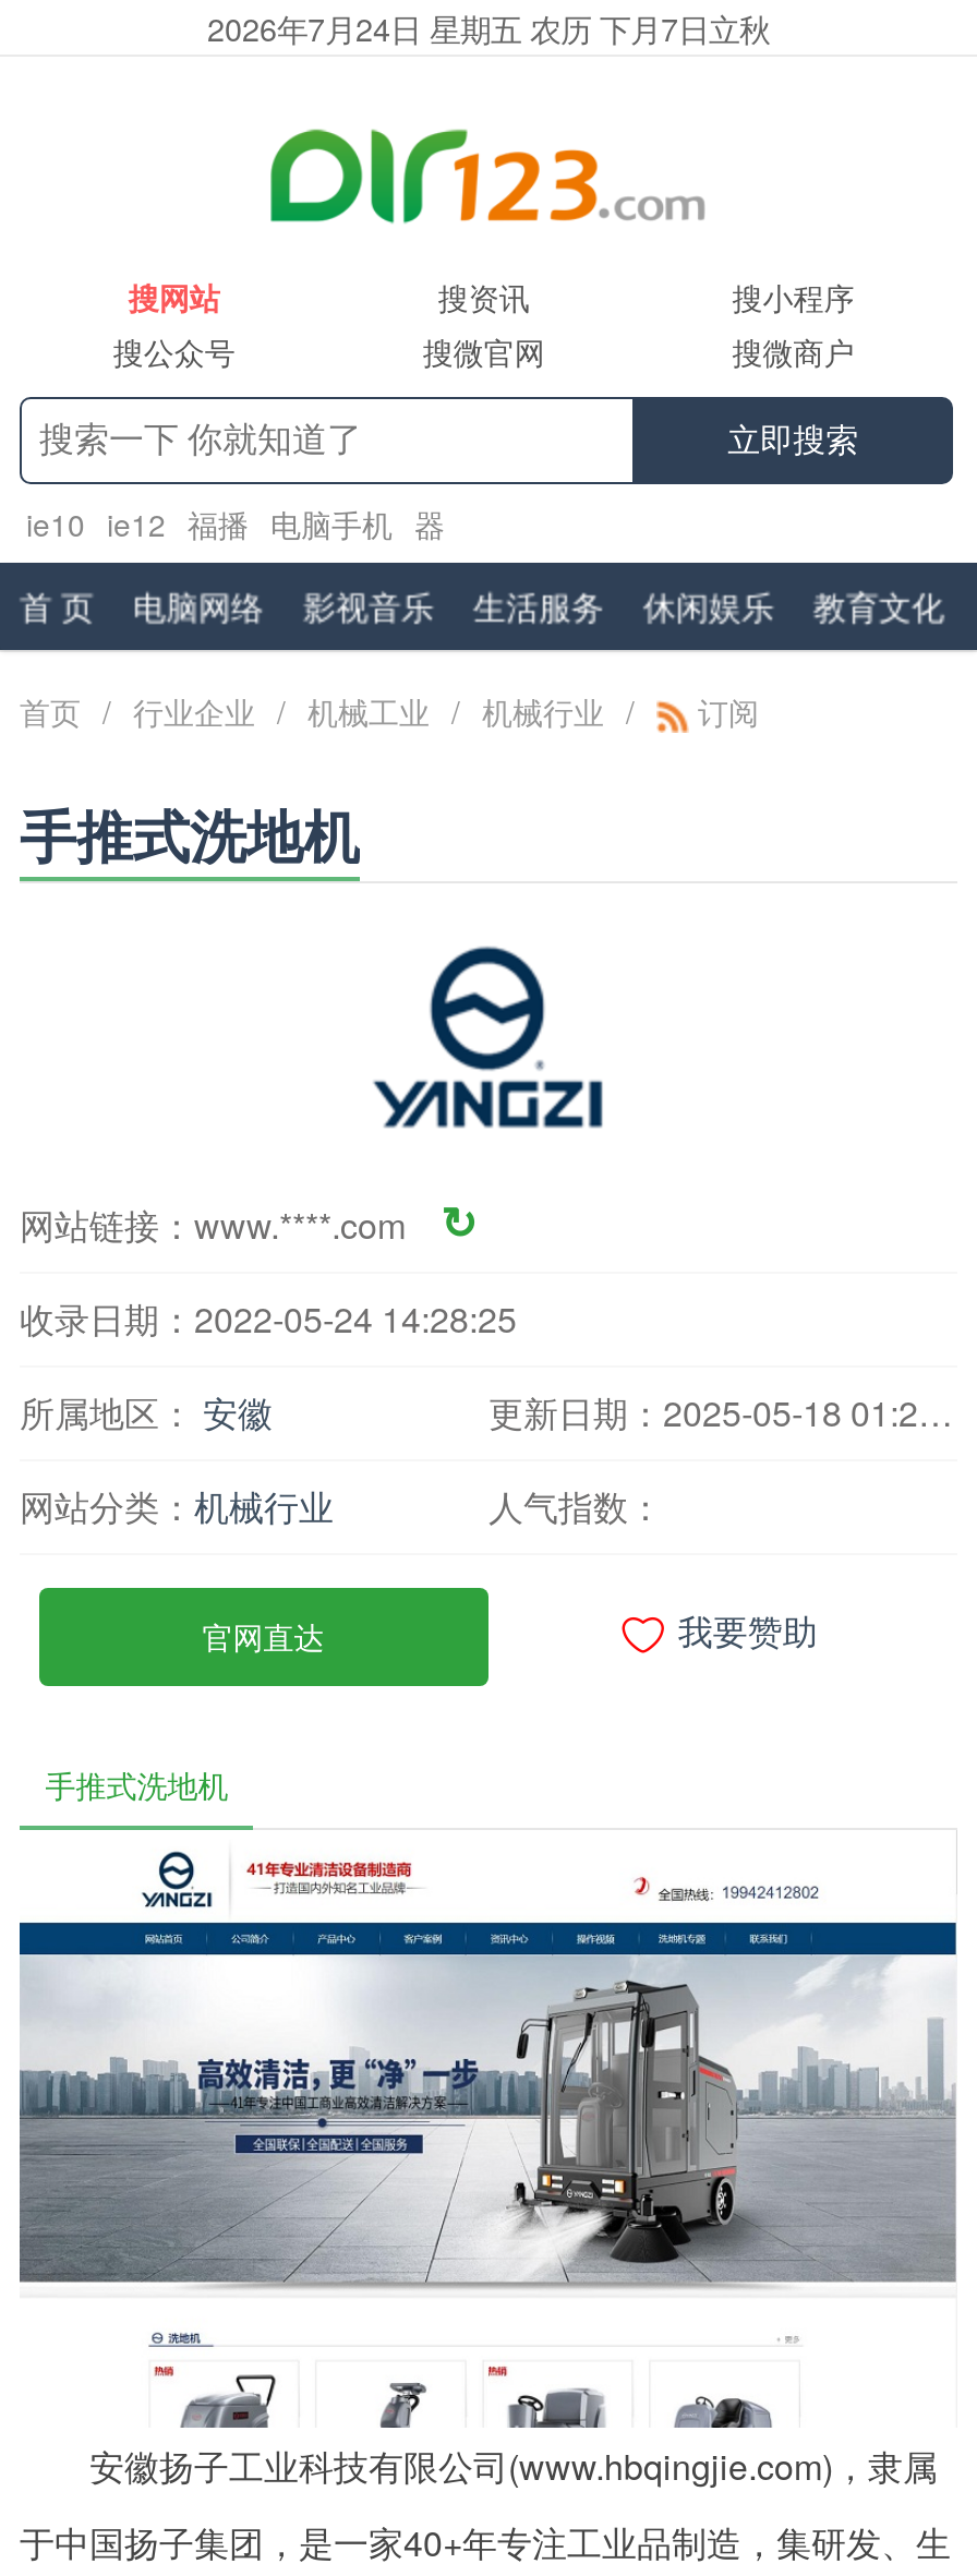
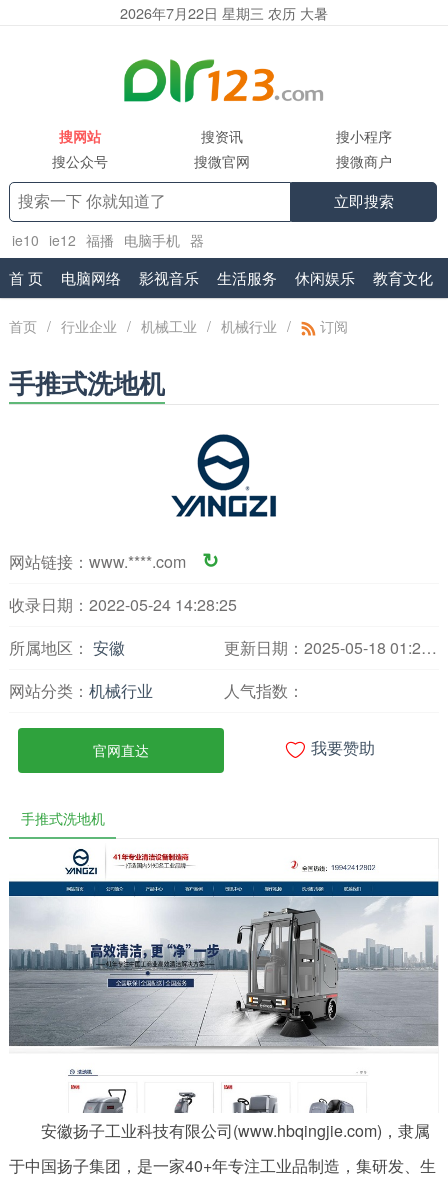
- 2026年7月24日 星期五 农历 下月7日立秋
+ 2026年7月22日 星期三 农历 大暑
